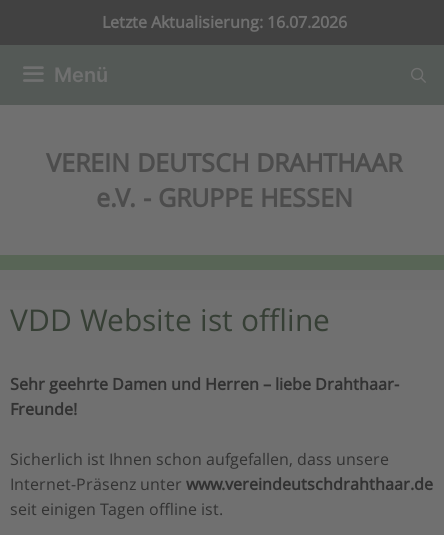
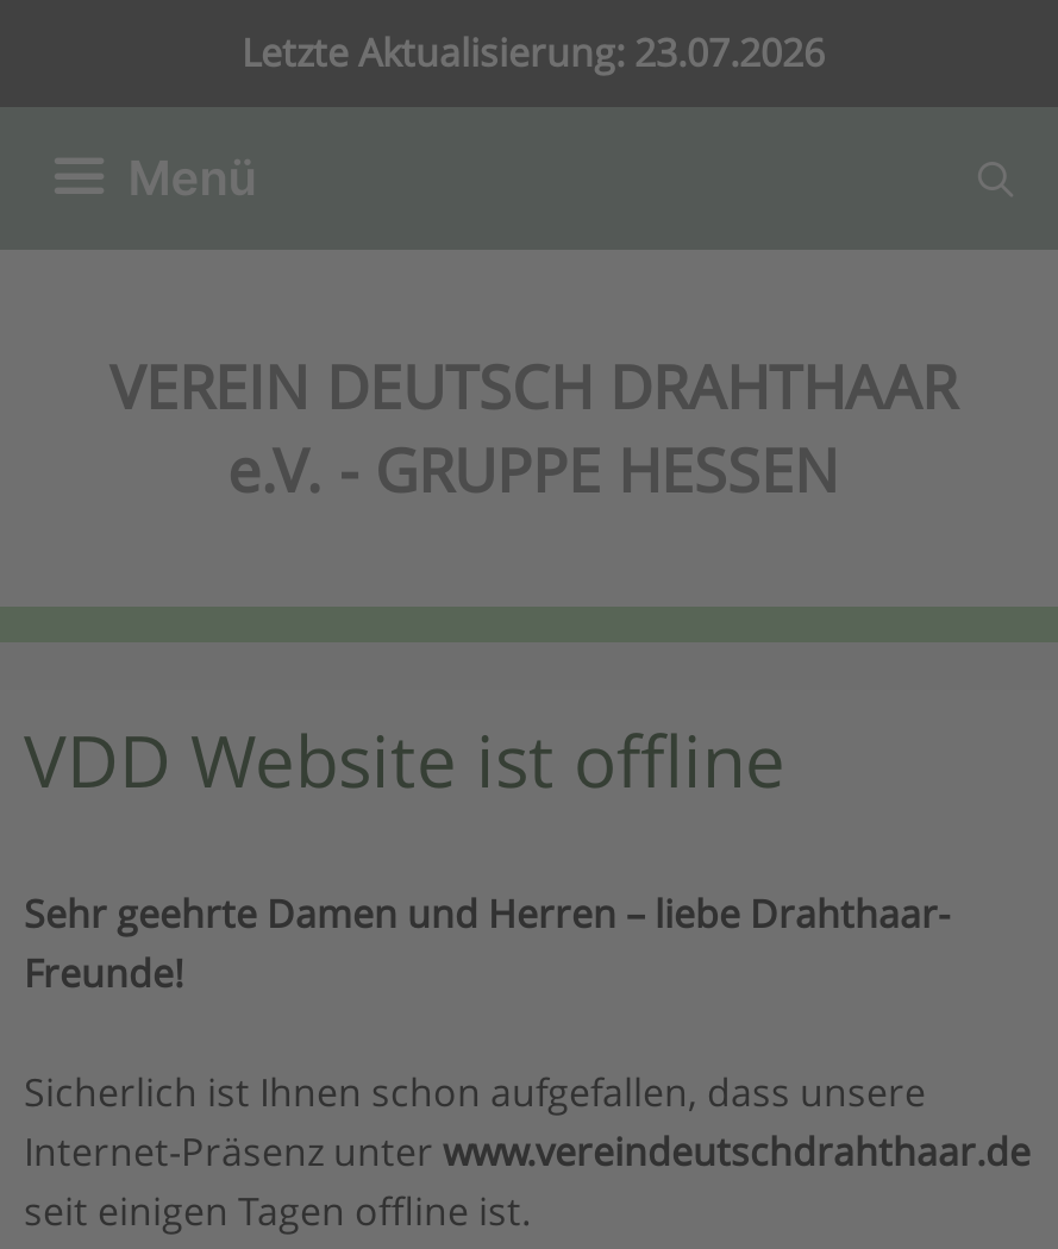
- Letzte Aktualisierung: 16.07.2026
+ Letzte Aktualisierung: 23.07.2026
